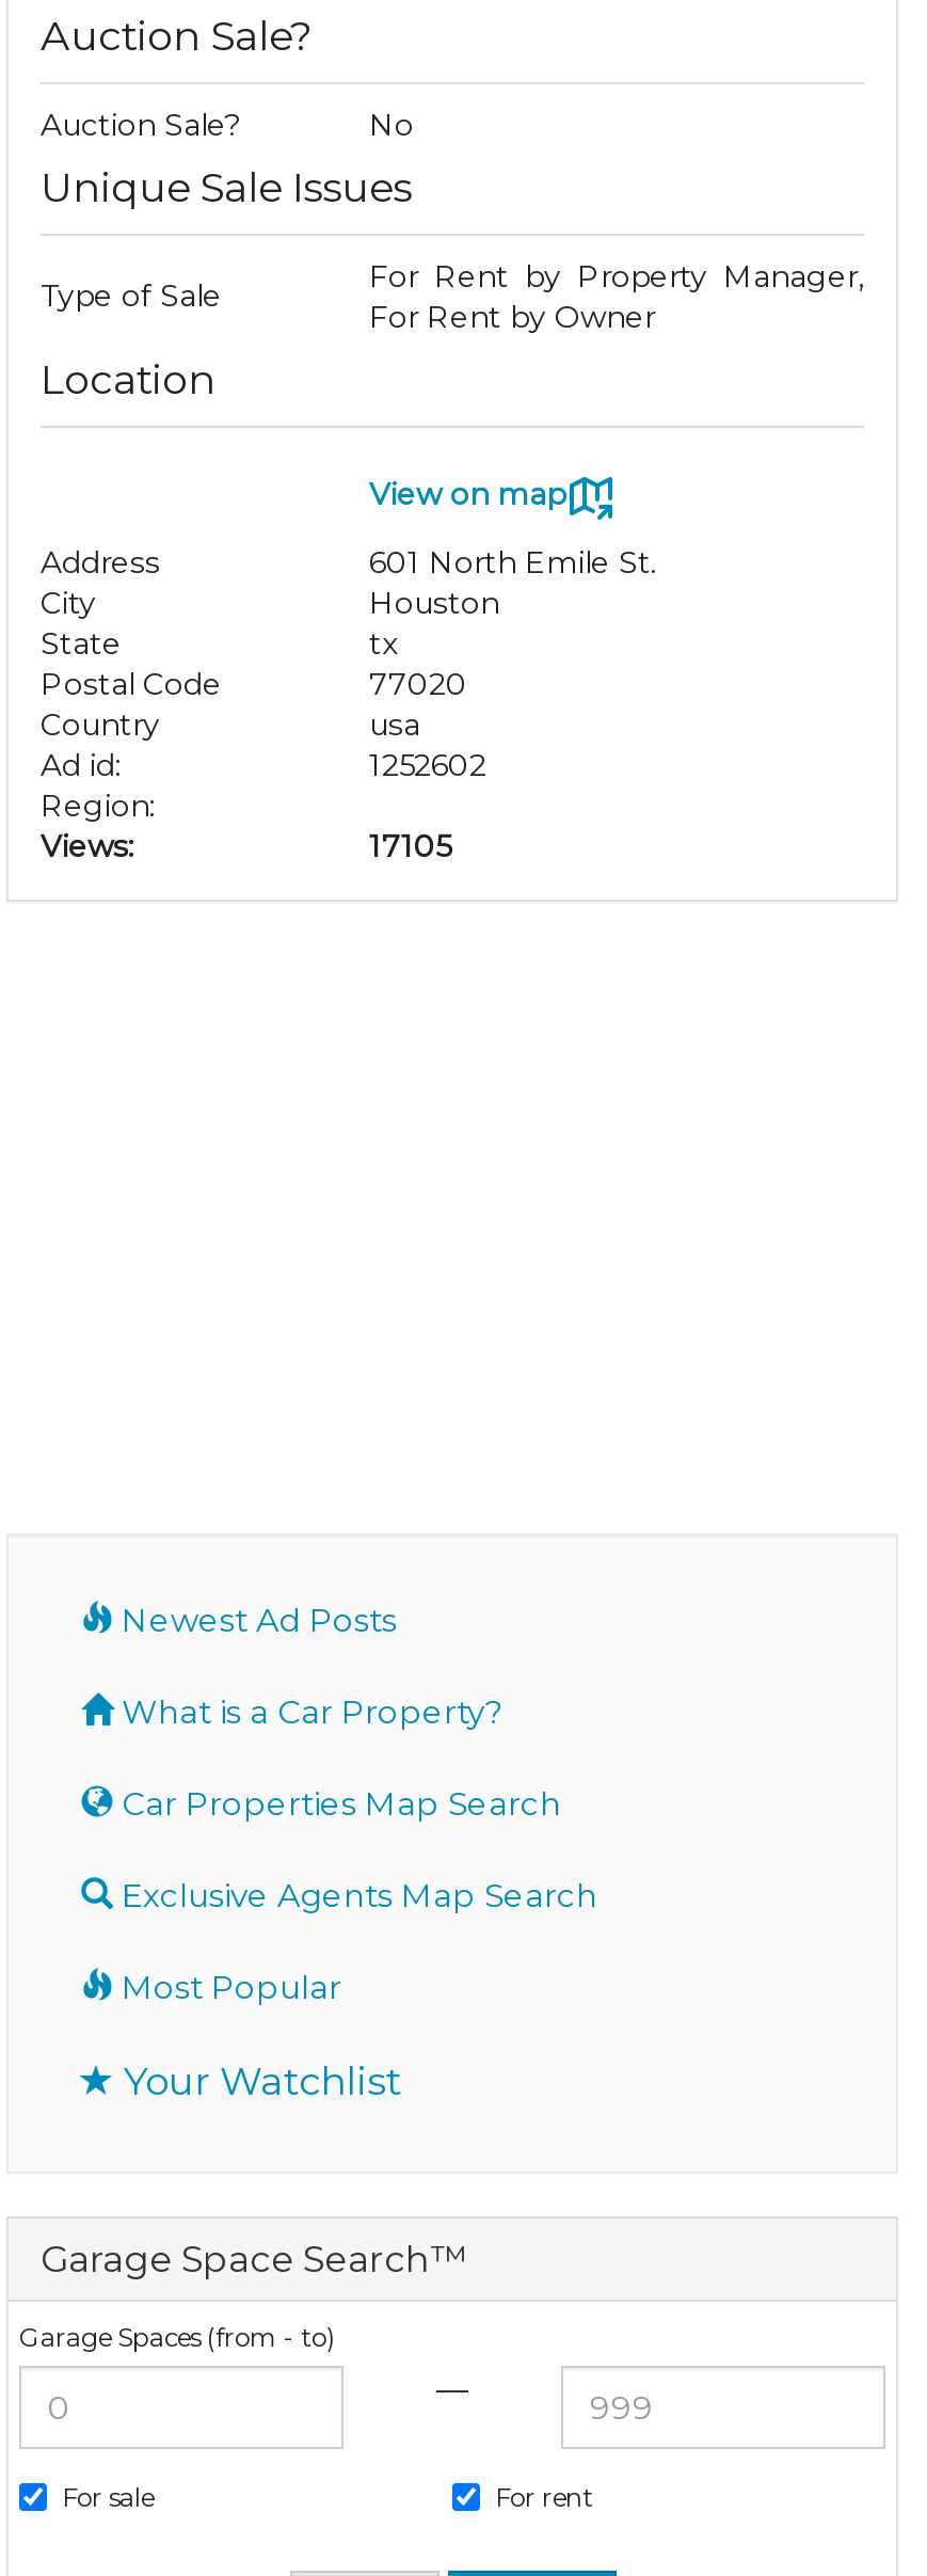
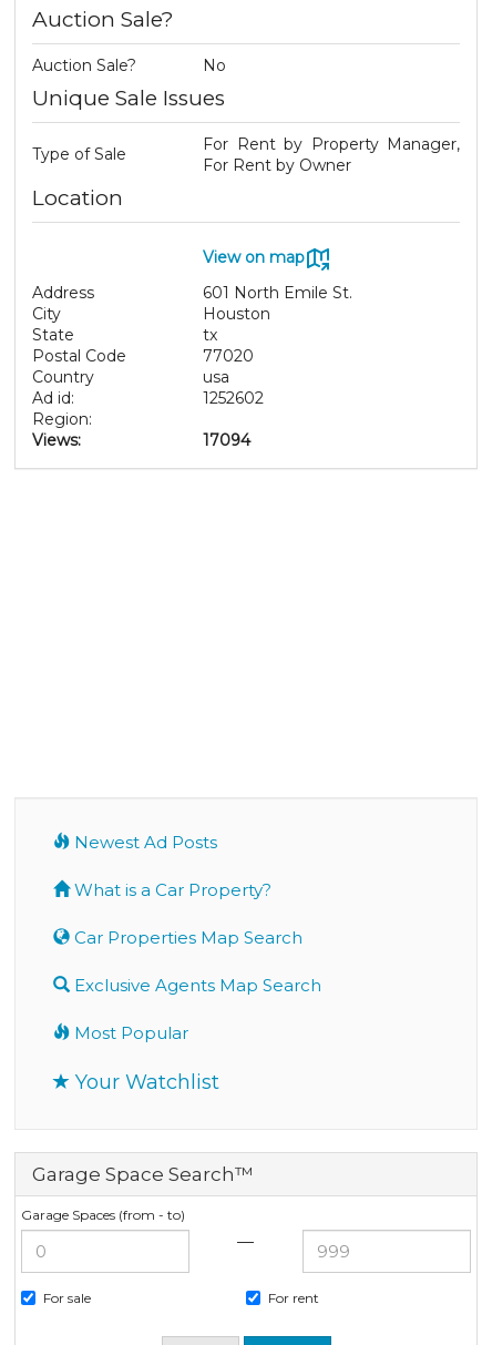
- 17105
+ 17094
